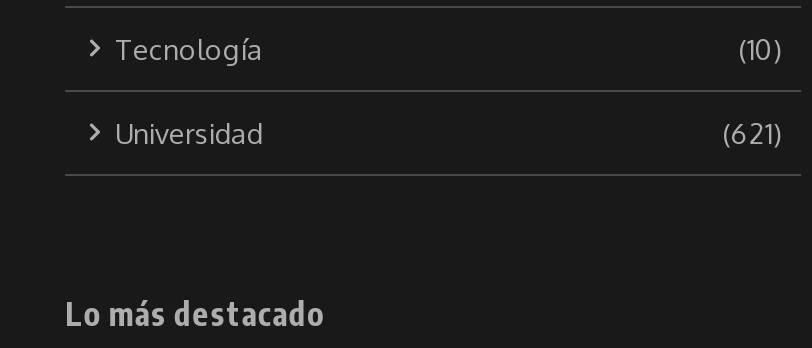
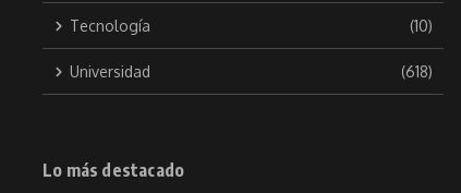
- (621)
+ (618)
